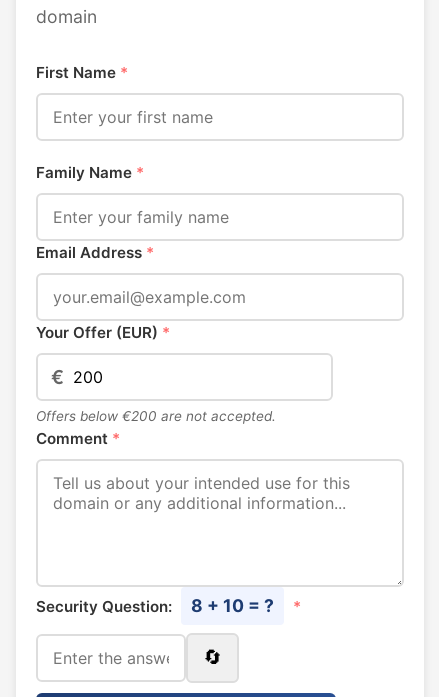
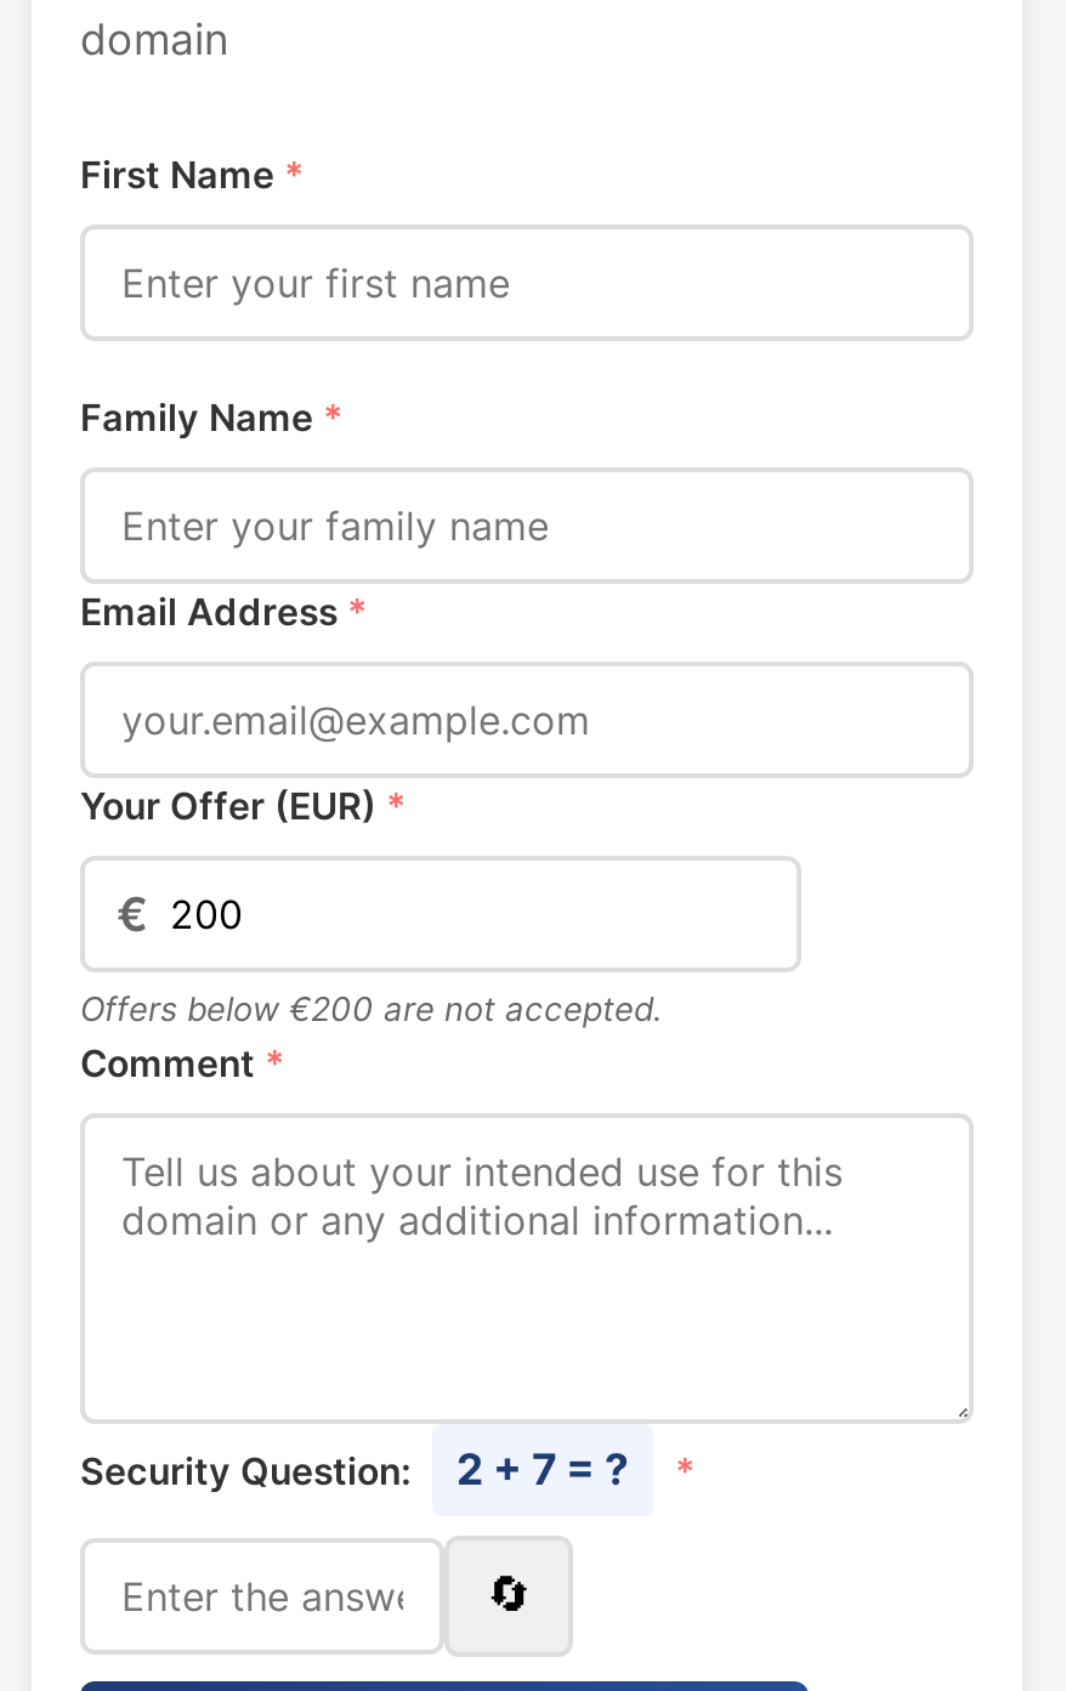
- 8 + 10 = ?
+ 2 + 7 = ?
